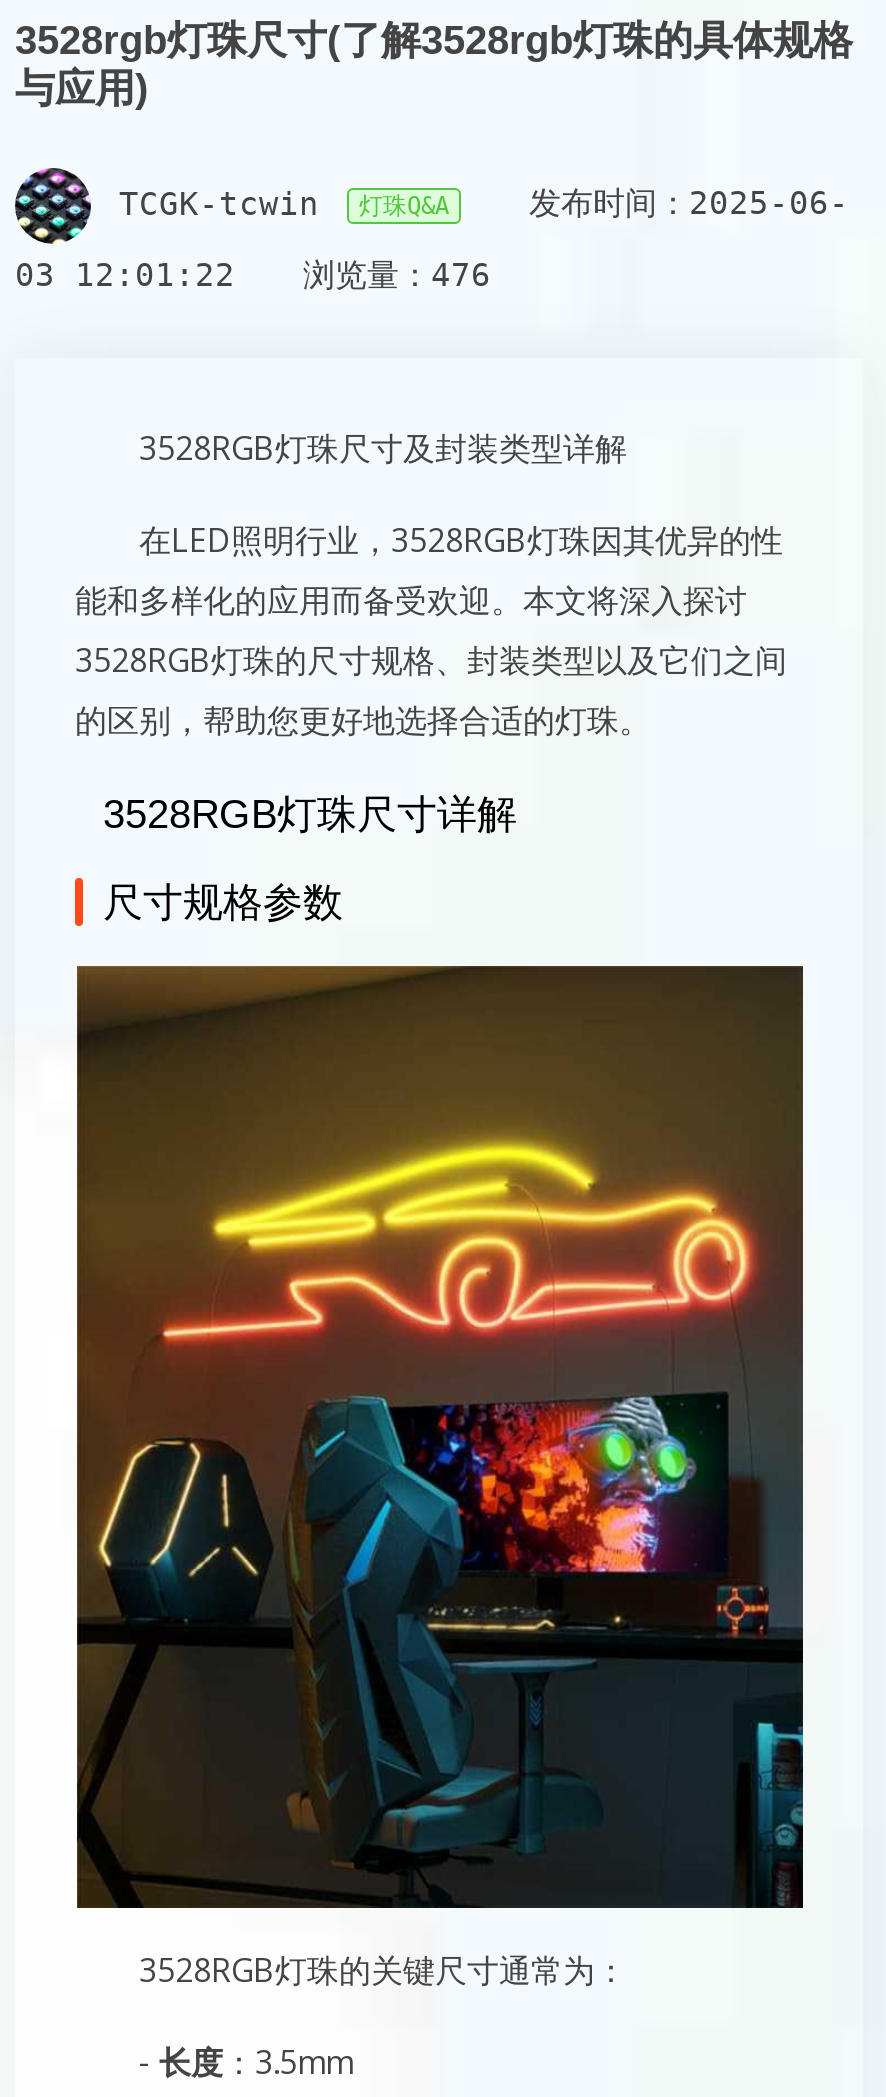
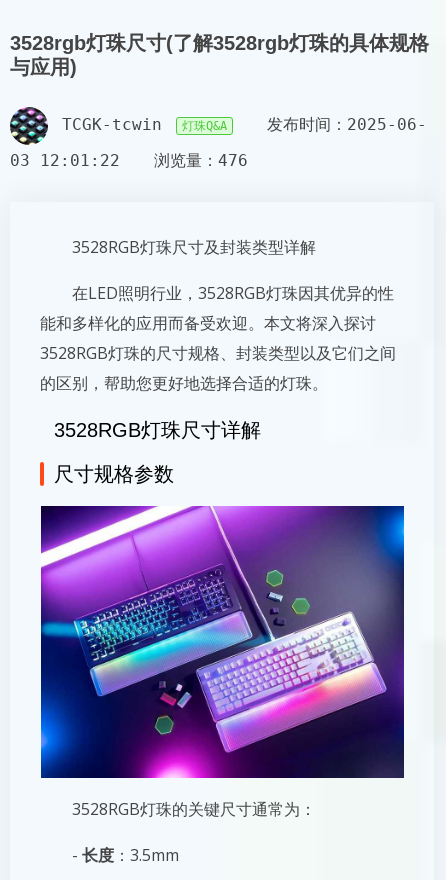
- [image]
+ [image]
